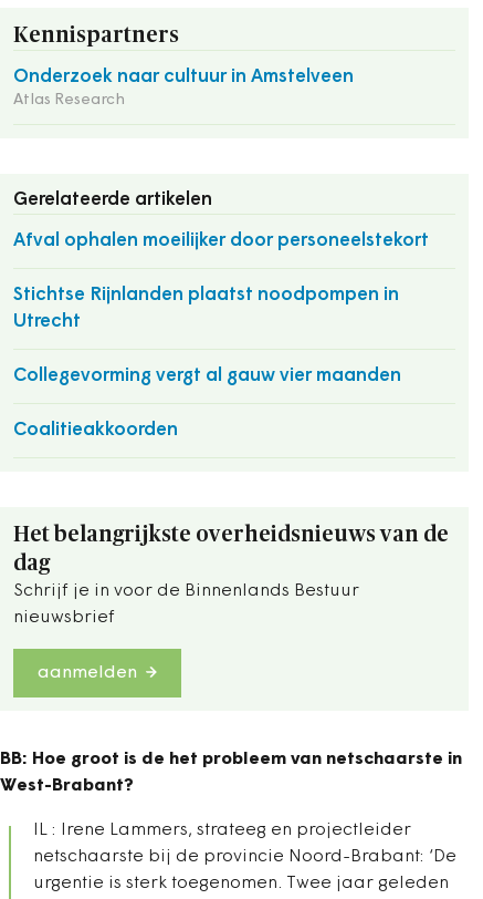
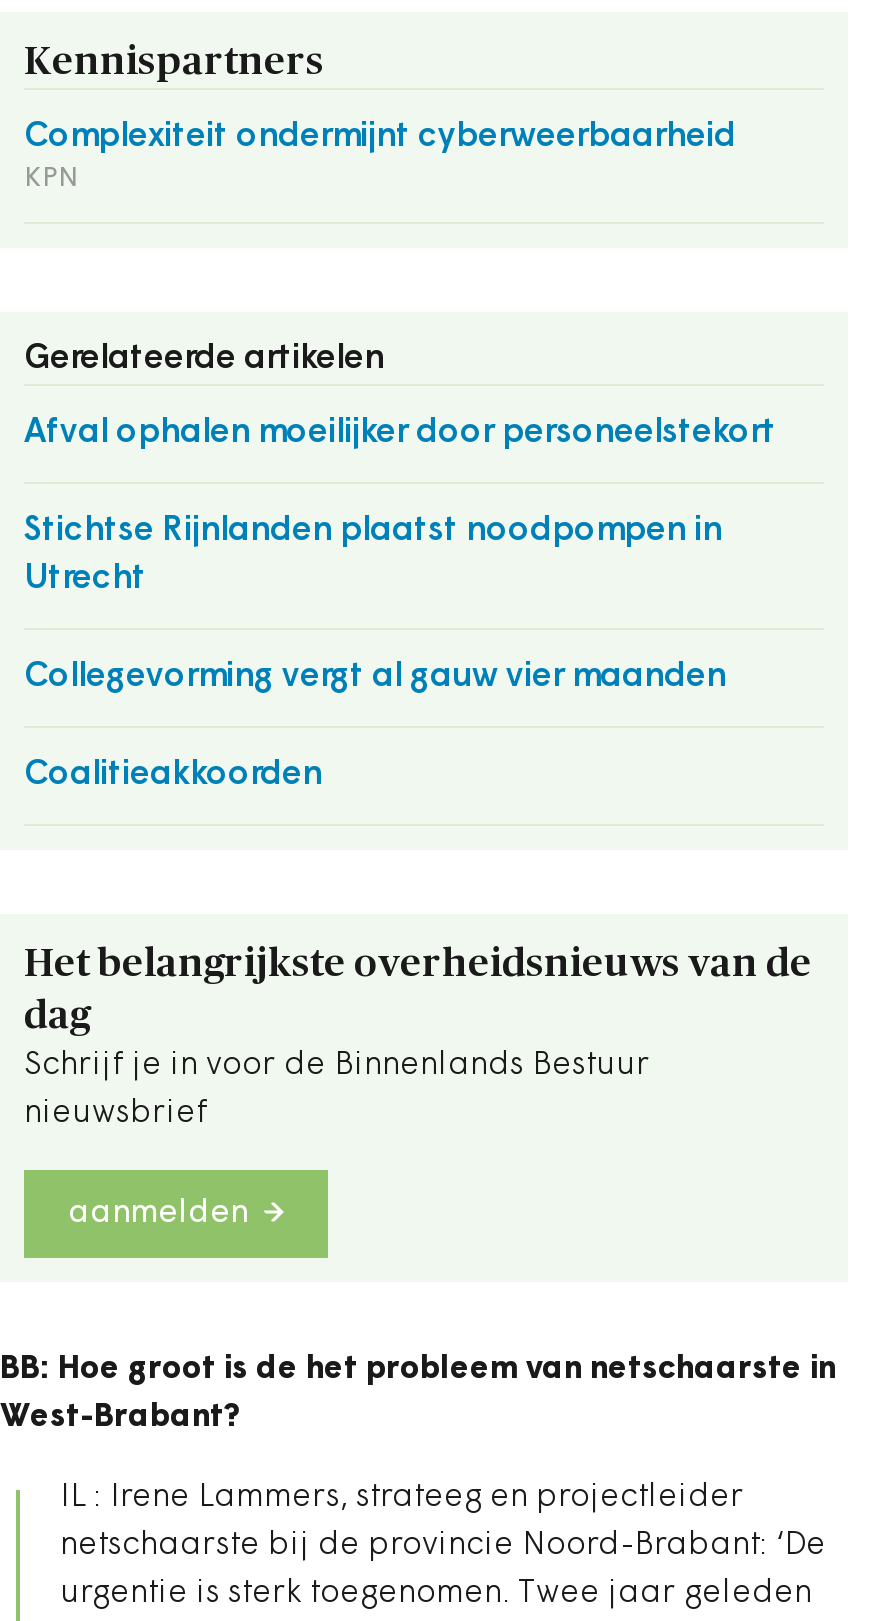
- Onderzoek naar cultuur in Amstelveen
- Atlas Research
+ Complexiteit ondermijnt cyberweerbaarheid
+ KPN
